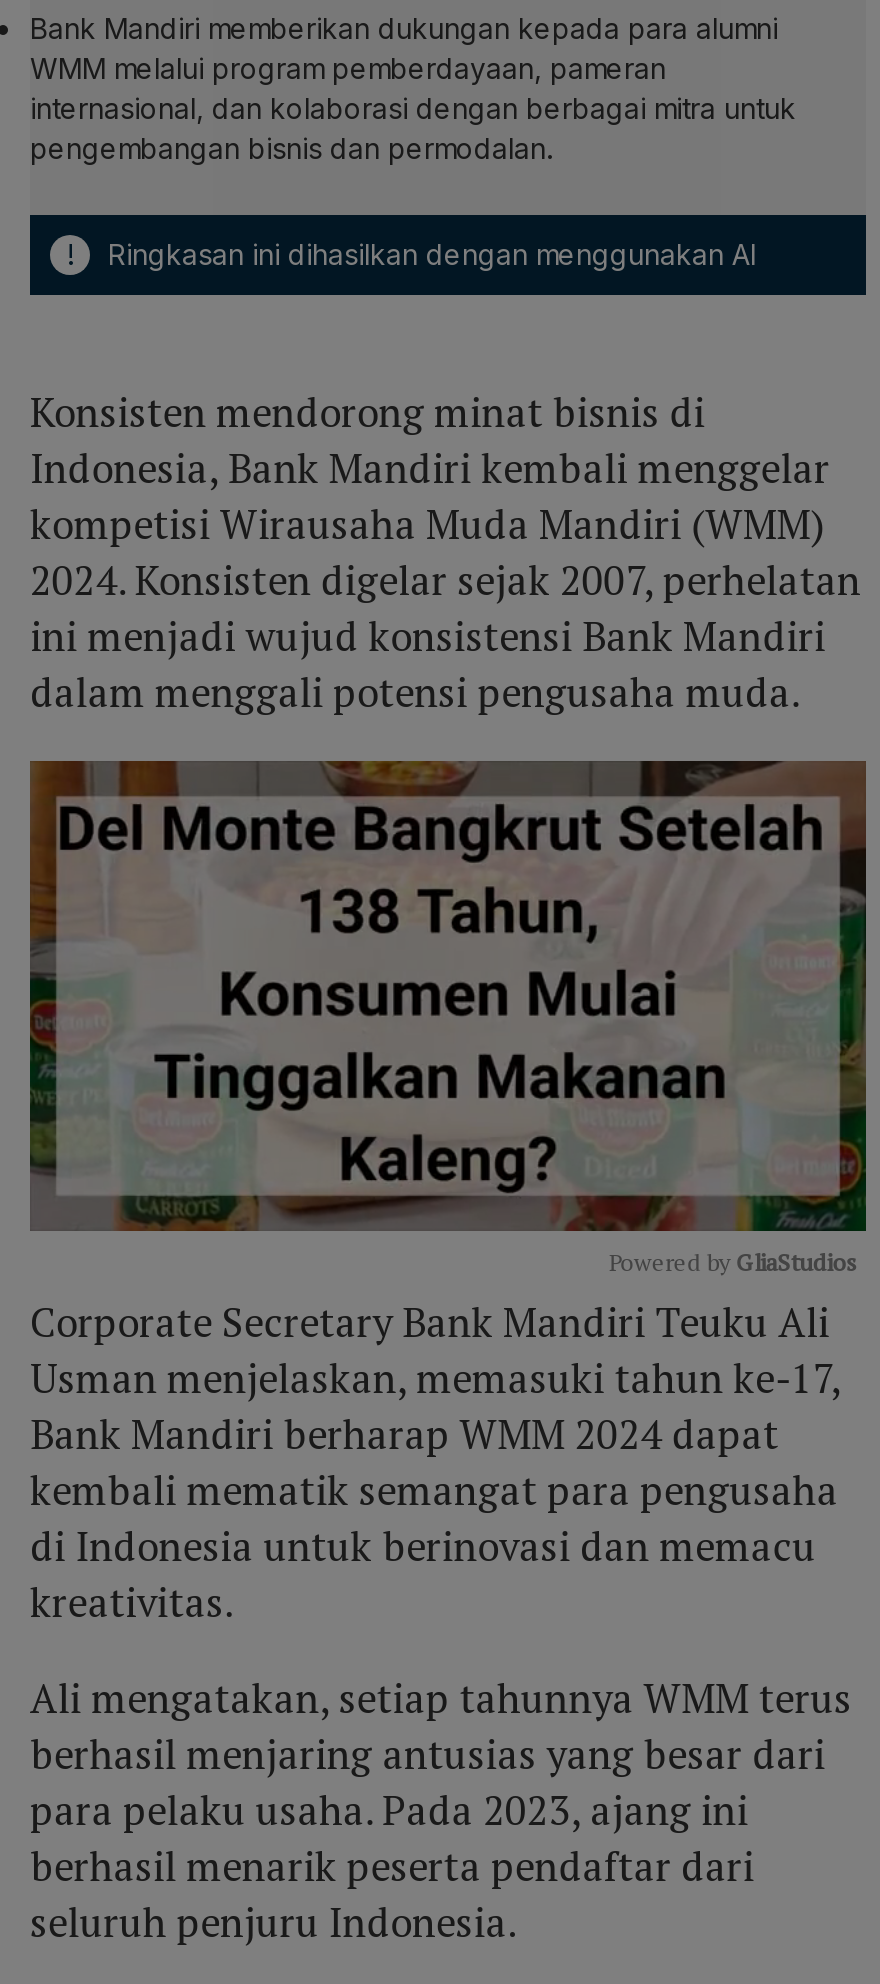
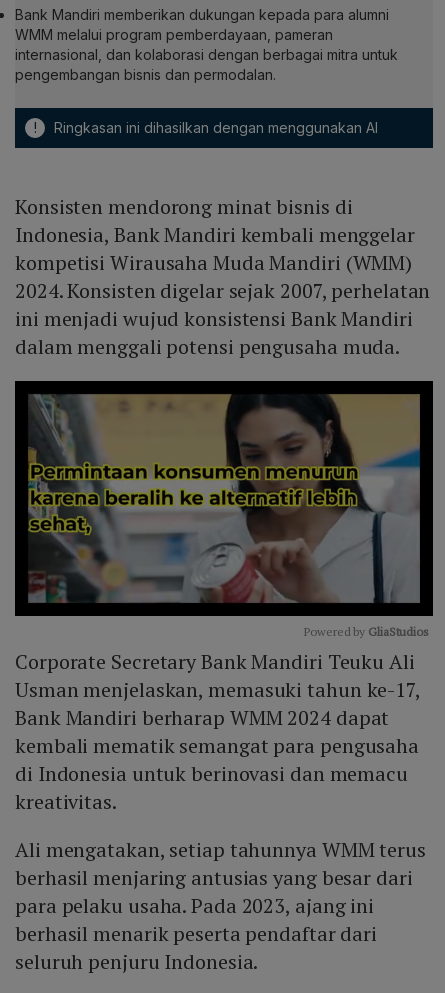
- [image]
+ [image]
